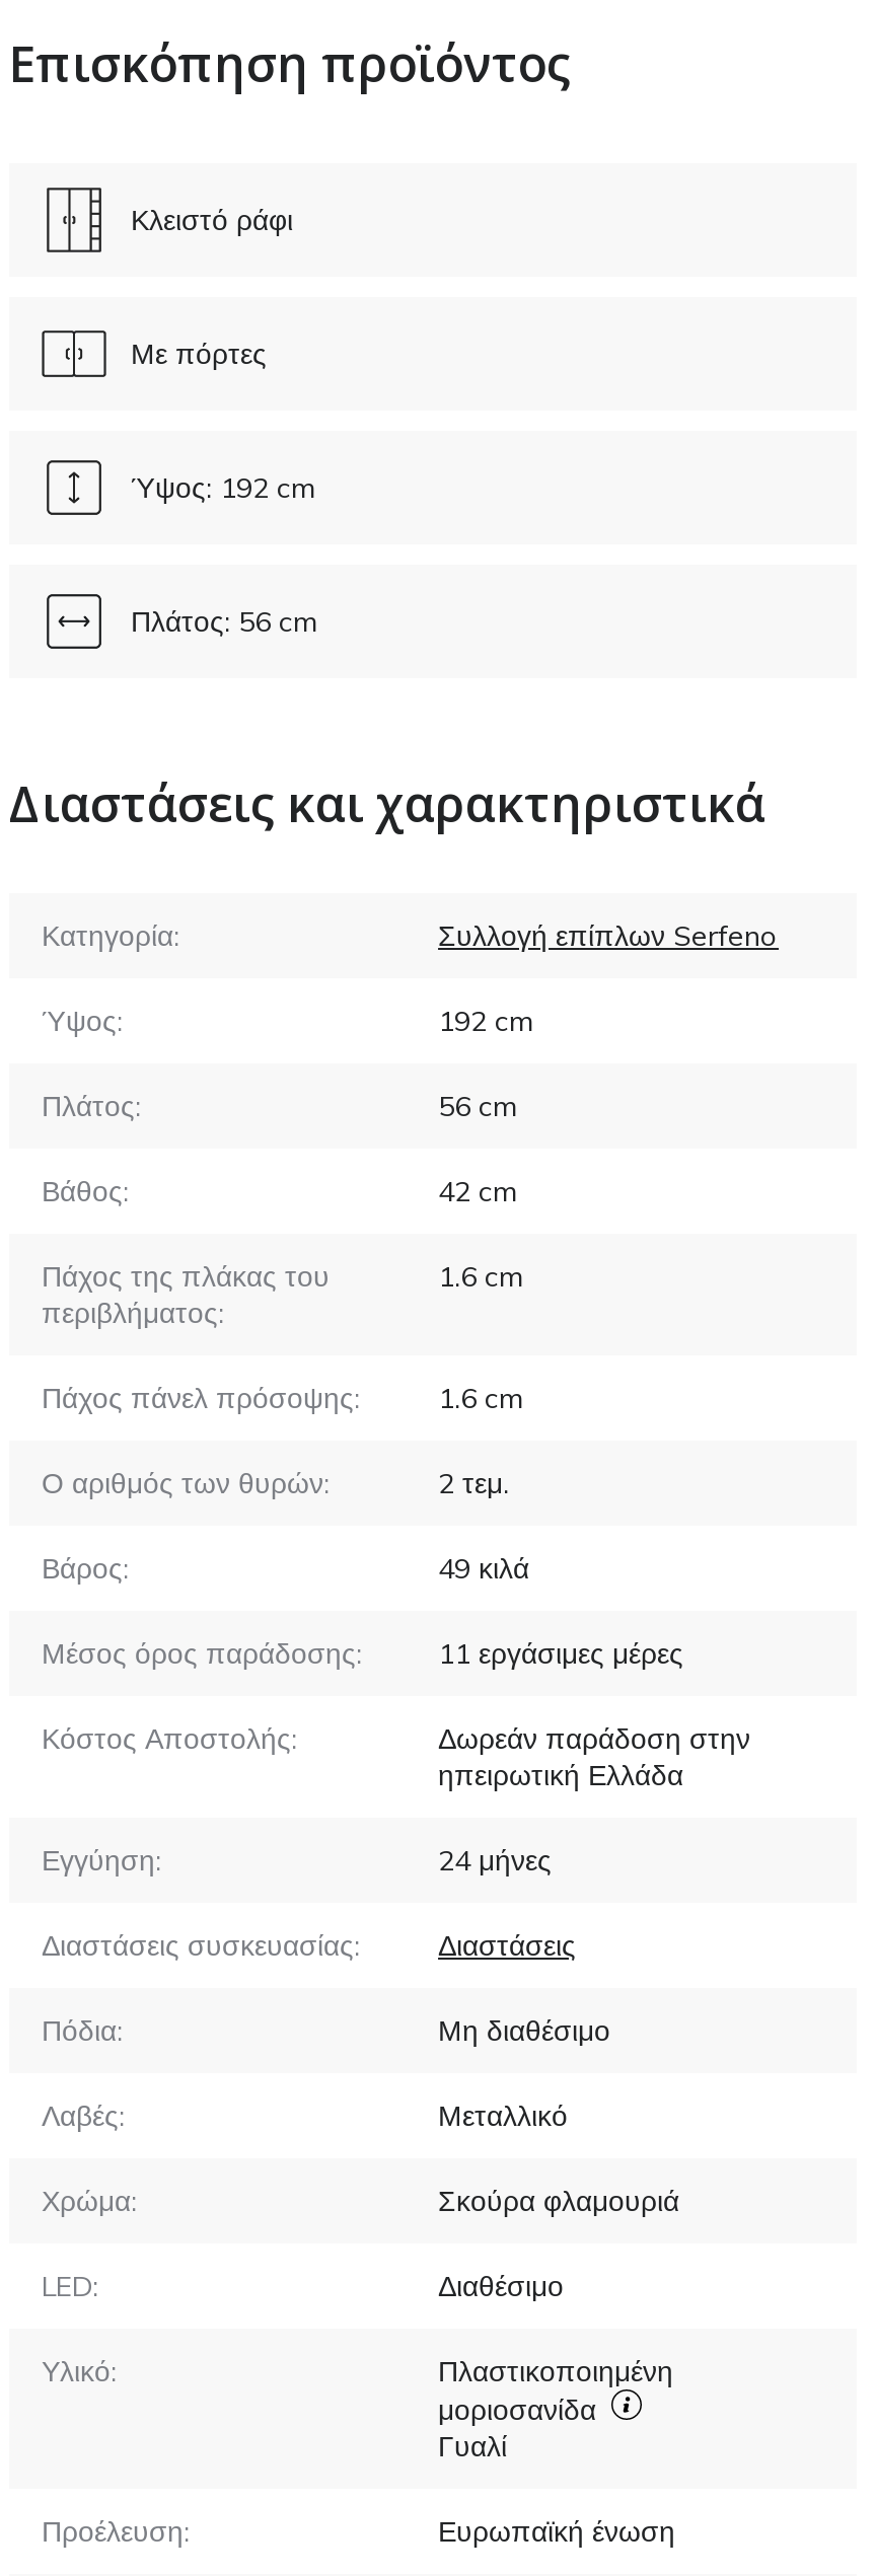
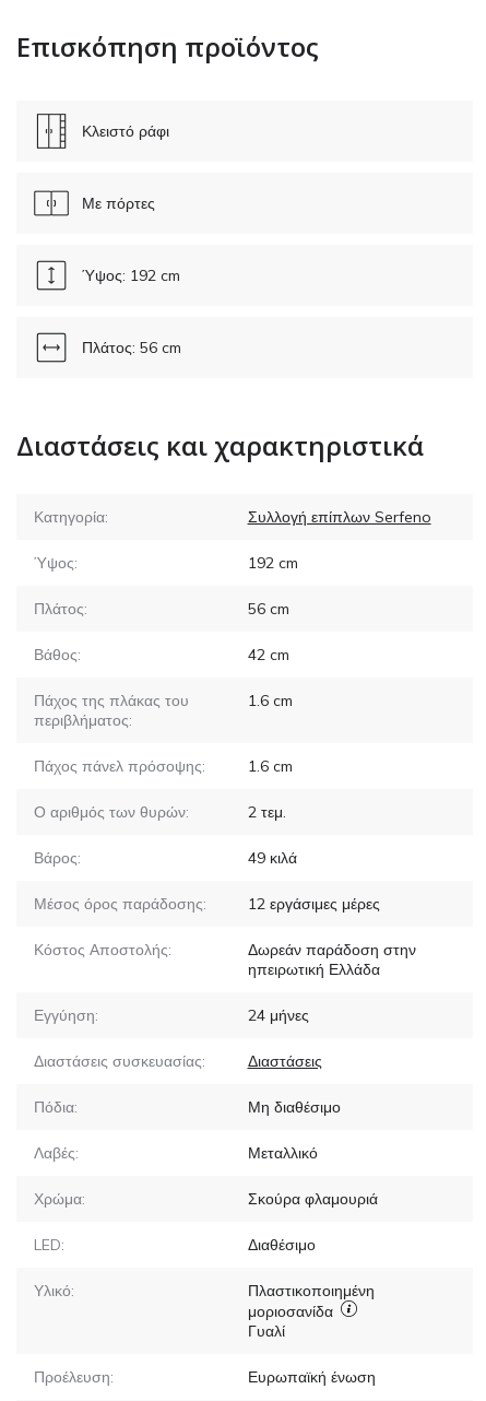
- 11 εργάσιμες μέρες
+ 12 εργάσιμες μέρες
